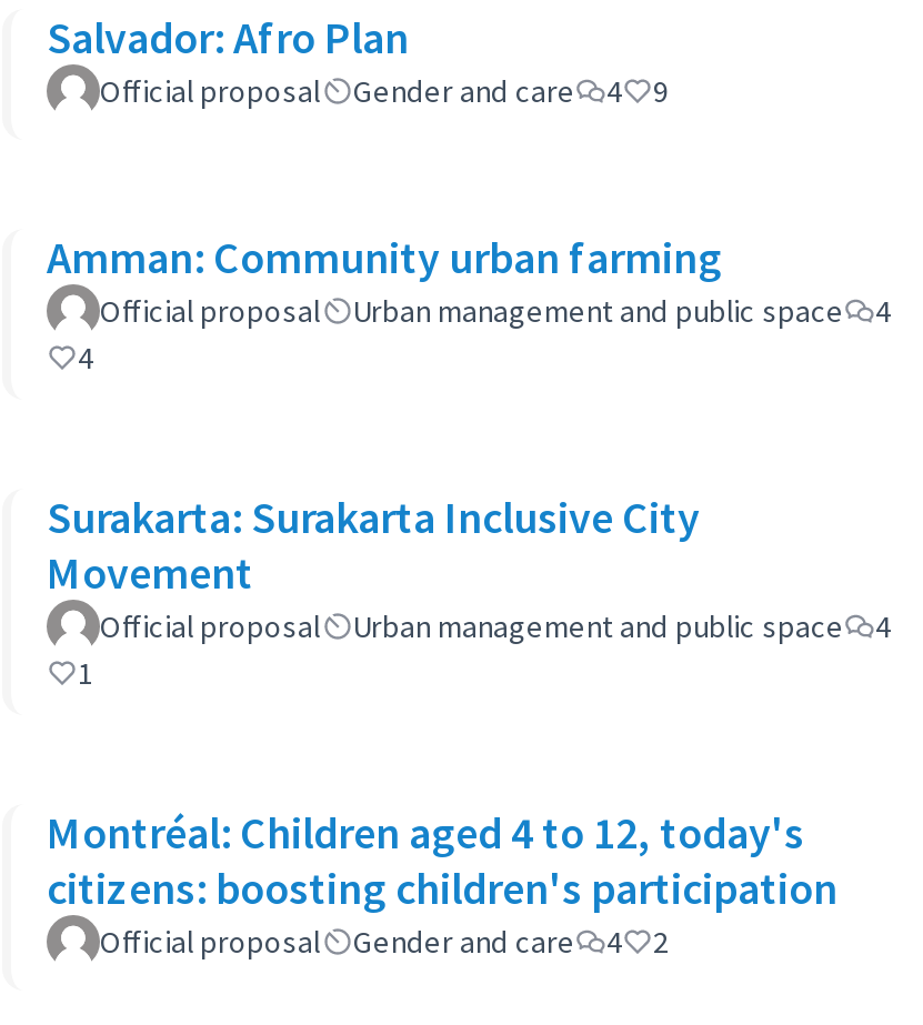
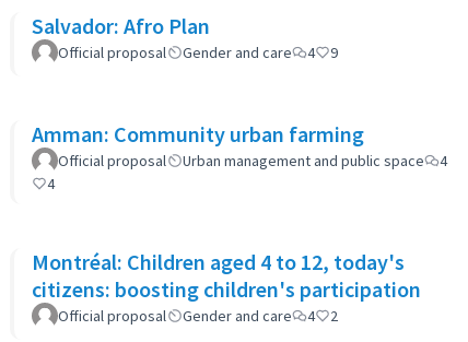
- Surakarta: Surakarta Inclusive City
- Movement
- Official proposal
- Urban management and public space
- 4
- 1
